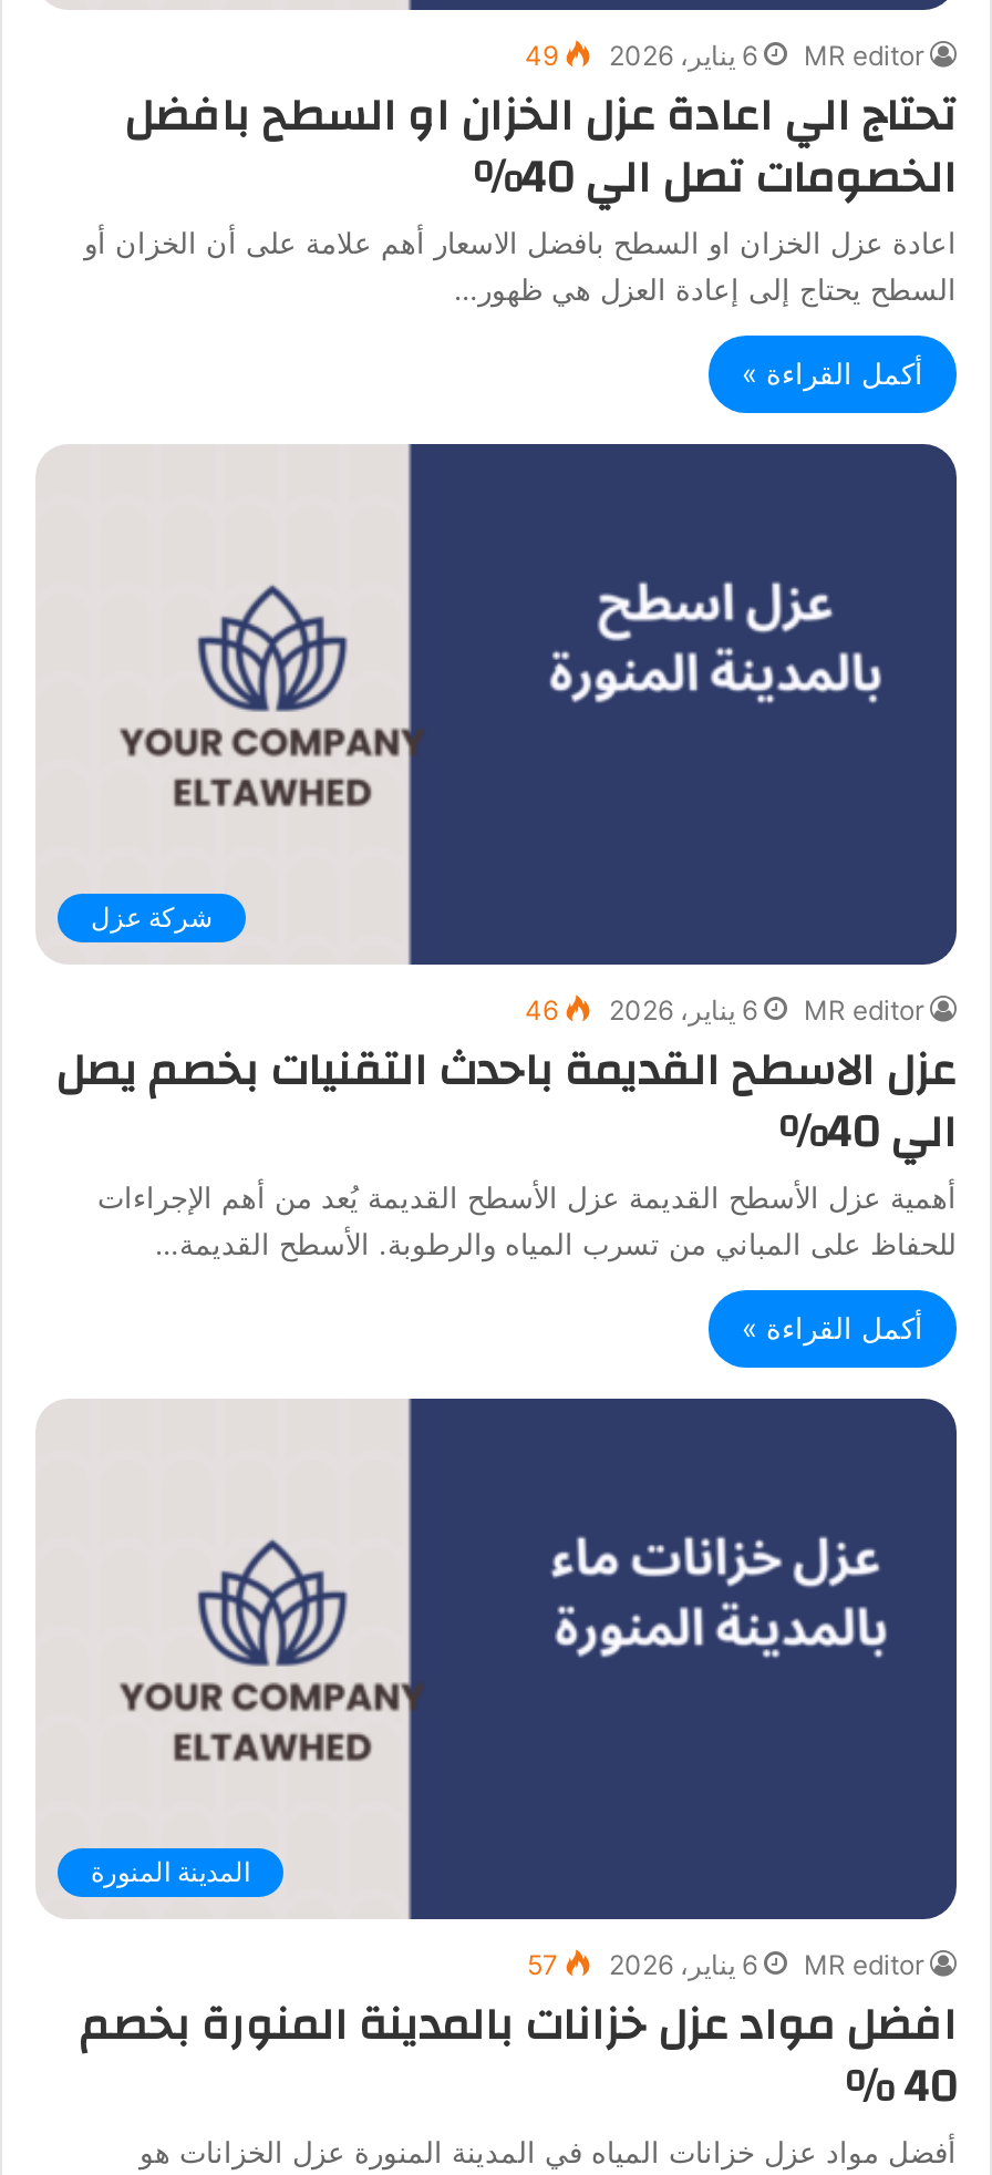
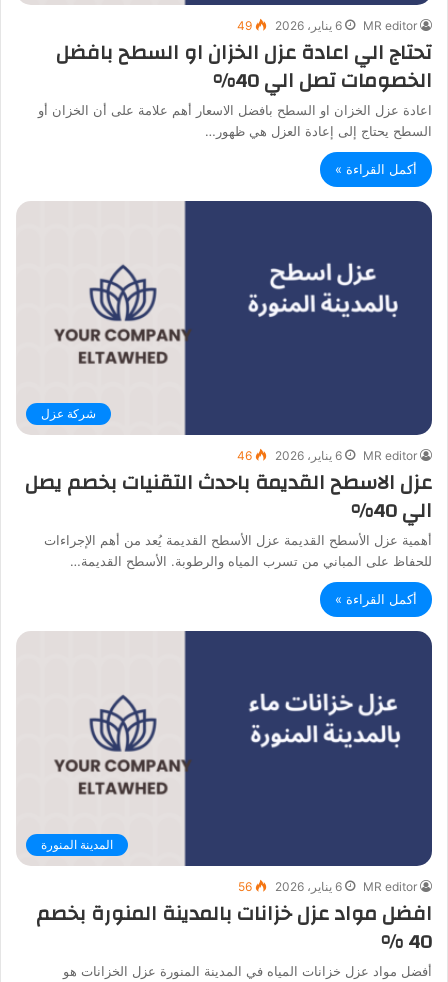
- 57
+ 56
